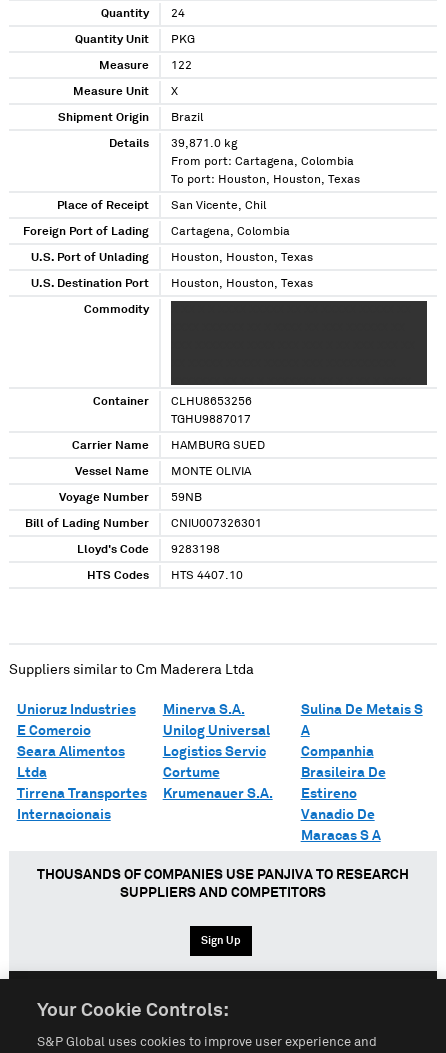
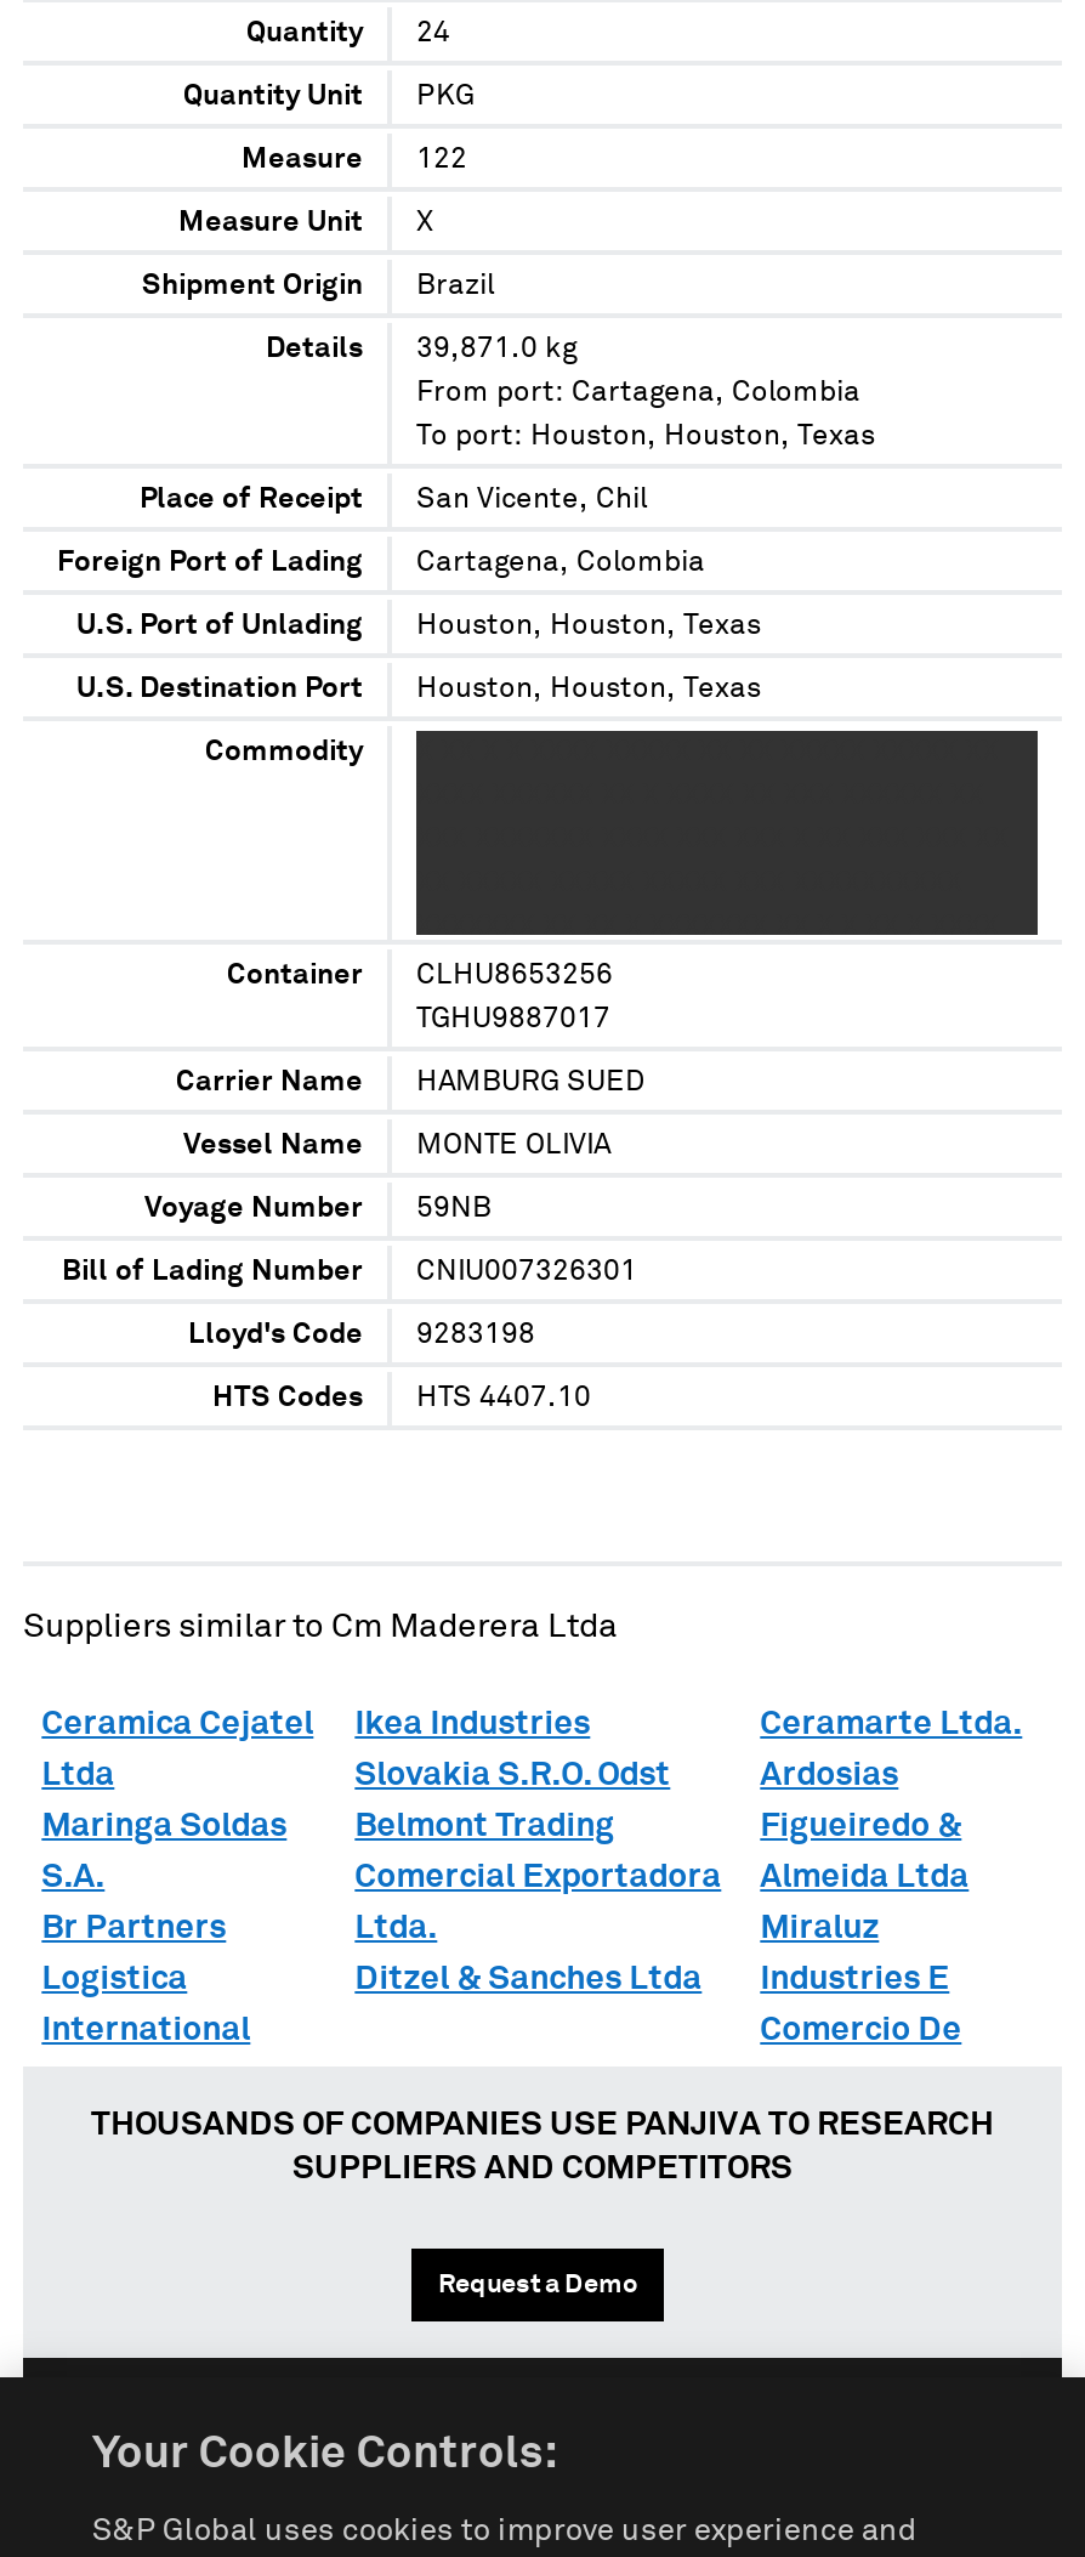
- Unicruz Industries
- E Comercio
- Seara Alimentos
+ Ceramica Cejatel

- Minerva S.A.
- Unilog Universal
- Logistics Servic
- Cortume
- Krumenauer S.A.
+ Ikea Industries
+ Slovakia S.R.O. Odst
+ Belmont Trading
+ Comercial Exportadora
+ Ltda.
+ Ditzel & Sanches Ltda

- Sulina De Metais S
- A
- Companhia
- Brasileira De
- Estireno
- Vanadio De
- Maracas S A
+ Ceramarte Ltda.
+ Ardosias
+ Figueiredo &
+ Almeida Ltda
+ Miraluz
+ Industries E
+ Comercio De

moved up: Ltda

- Tirrena Transportes
- Internacionais
+ Maringa Soldas
+ S.A.
+ Br Partners
+ Logistica
+ International

- Sign Up
+ Request a Demo
